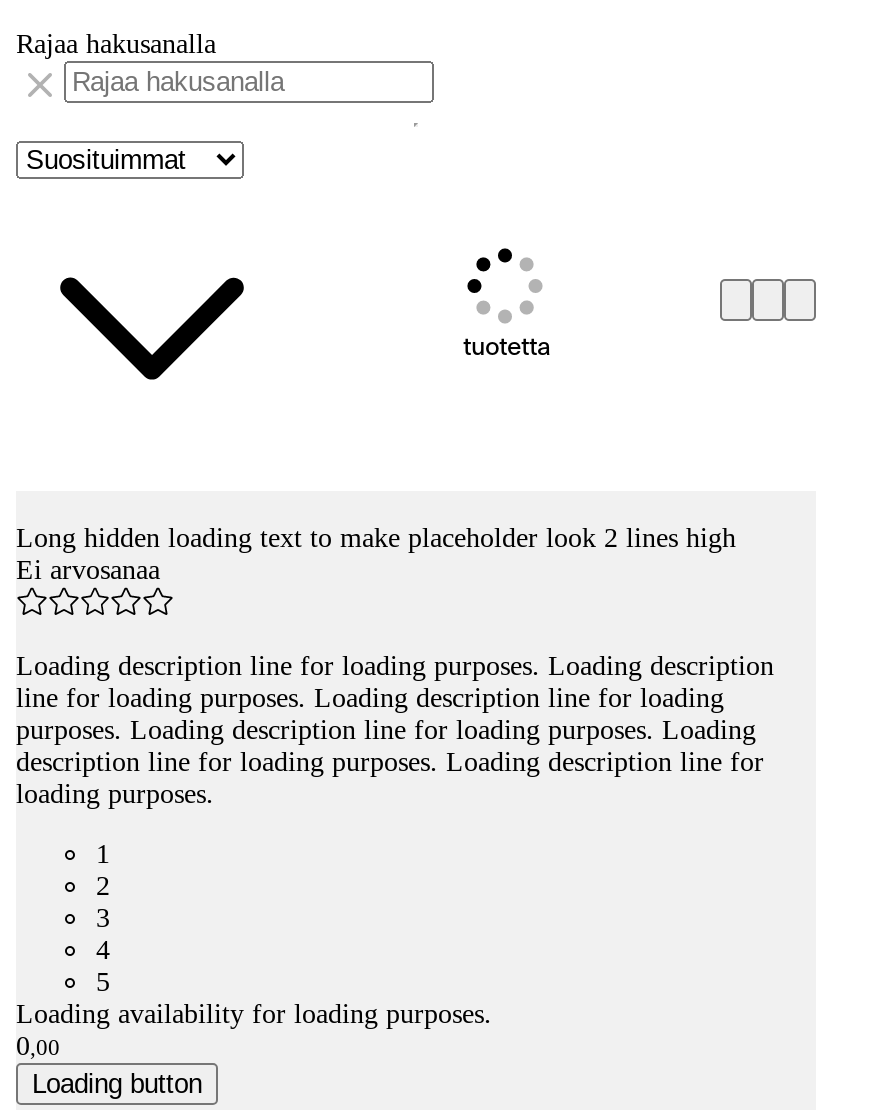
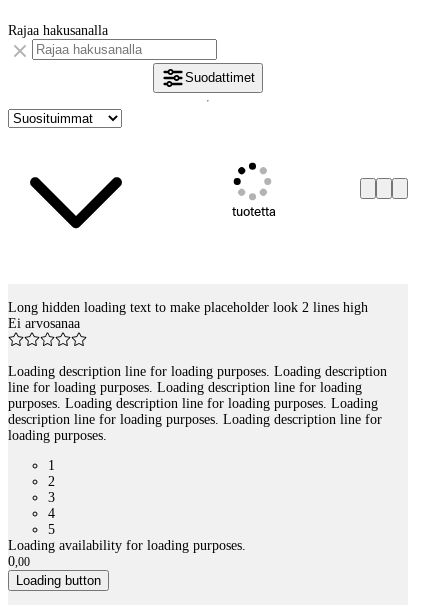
+ Suodattimet
